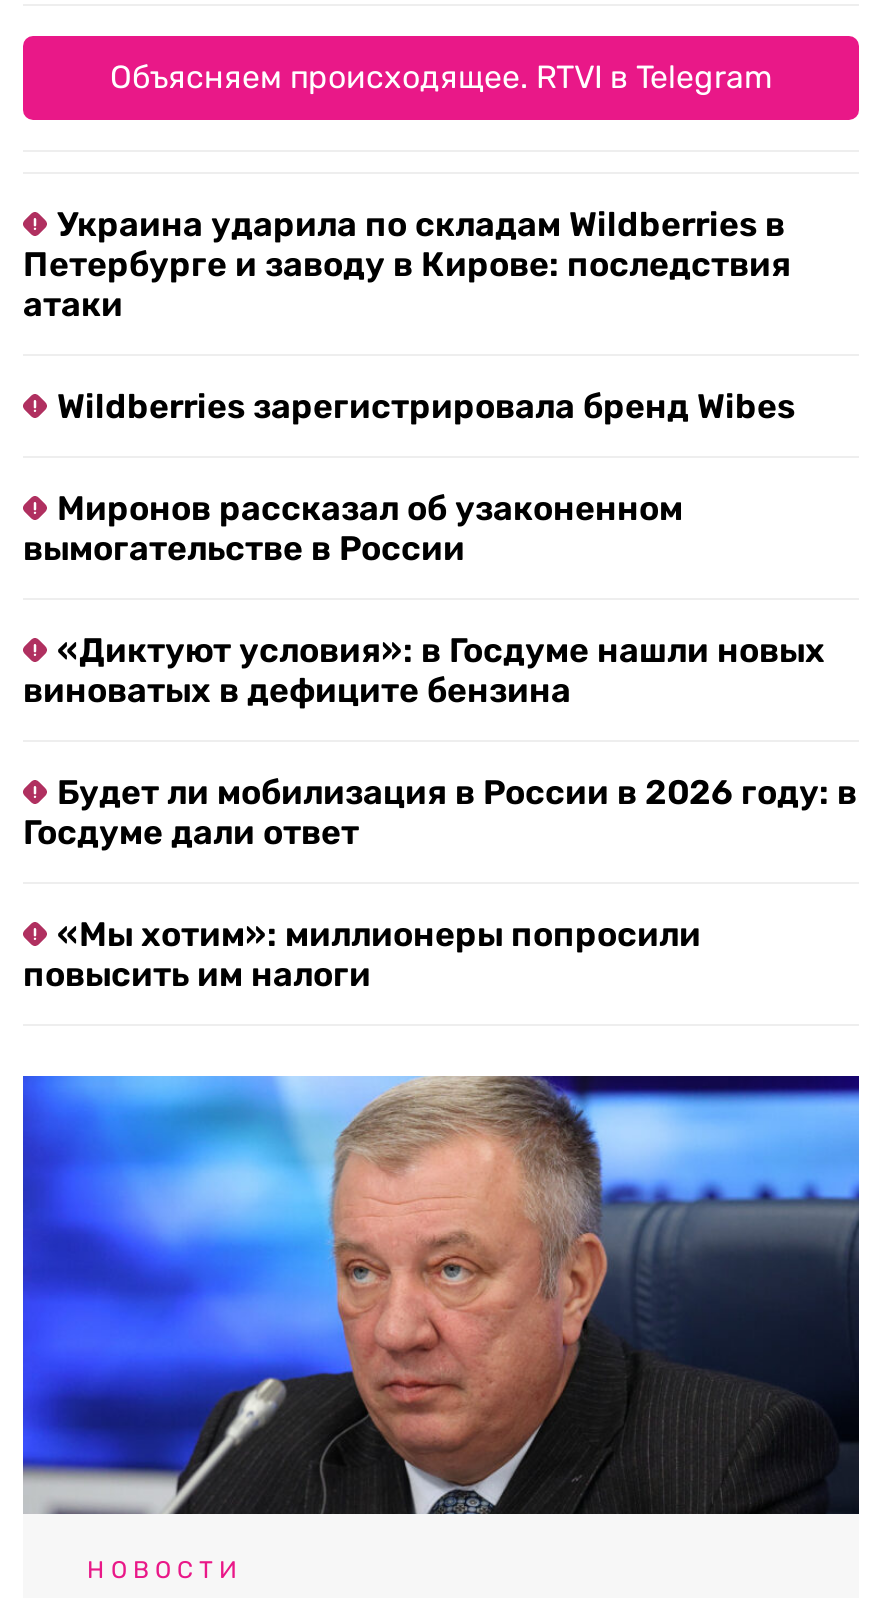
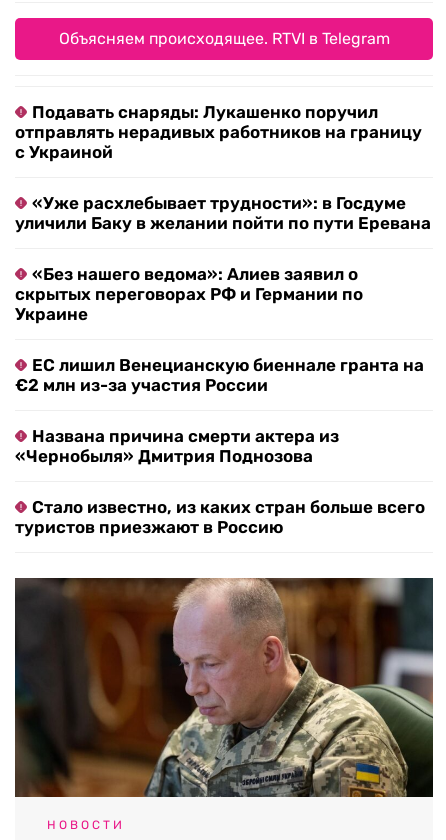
- Украина ударила по складам Wildberries в
- Петербурге и заводу в Кирове: последствия
- атаки
+ Подавать снаряды: Лукашенко поручил
+ отправлять нерадивых работников на границу
+ с Украиной

- Wildberries зарегистрировала бренд Wibes
+ «Уже расхлебывает трудности»: в Госдуме
+ уличили Баку в желании пойти по пути Еревана

- Миронов рассказал об узаконенном
- вымогательстве в России
+ «Без нашего ведома»: Алиев заявил о
+ скрытых переговорах РФ и Германии по
+ Украине

- «Диктуют условия»: в Госдуме нашли новых
- виноватых в дефиците бензина
+ ЕС лишил Венецианскую биеннале гранта на
+ €2 млн из-за участия России

- Будет ли мобилизация в России в 2026 году: в
- Госдуме дали ответ
+ Названа причина смерти актера из
+ «Чернобыля» Дмитрия Поднозова

- «Мы хотим»: миллионеры попросили
- повысить им налоги
+ Стало известно, из каких стран больше всего
+ туристов приезжают в Россию

- [image]
+ [image]
